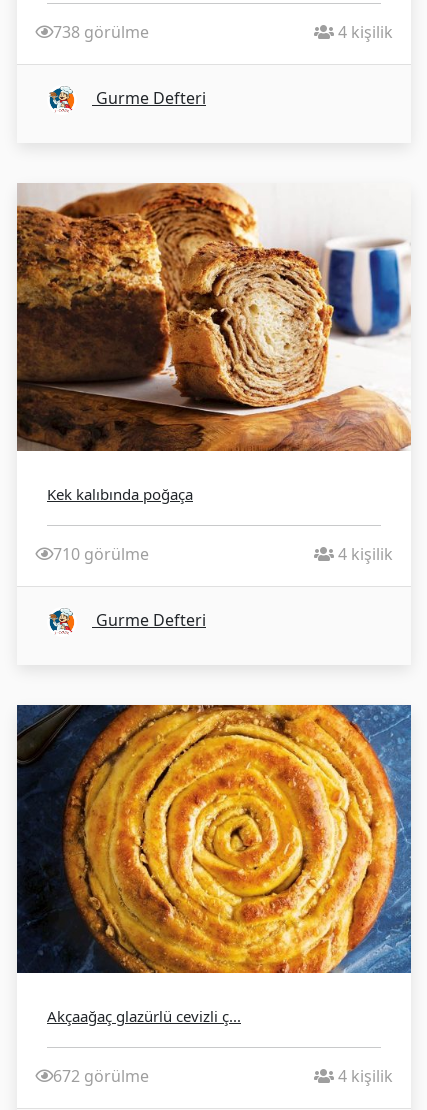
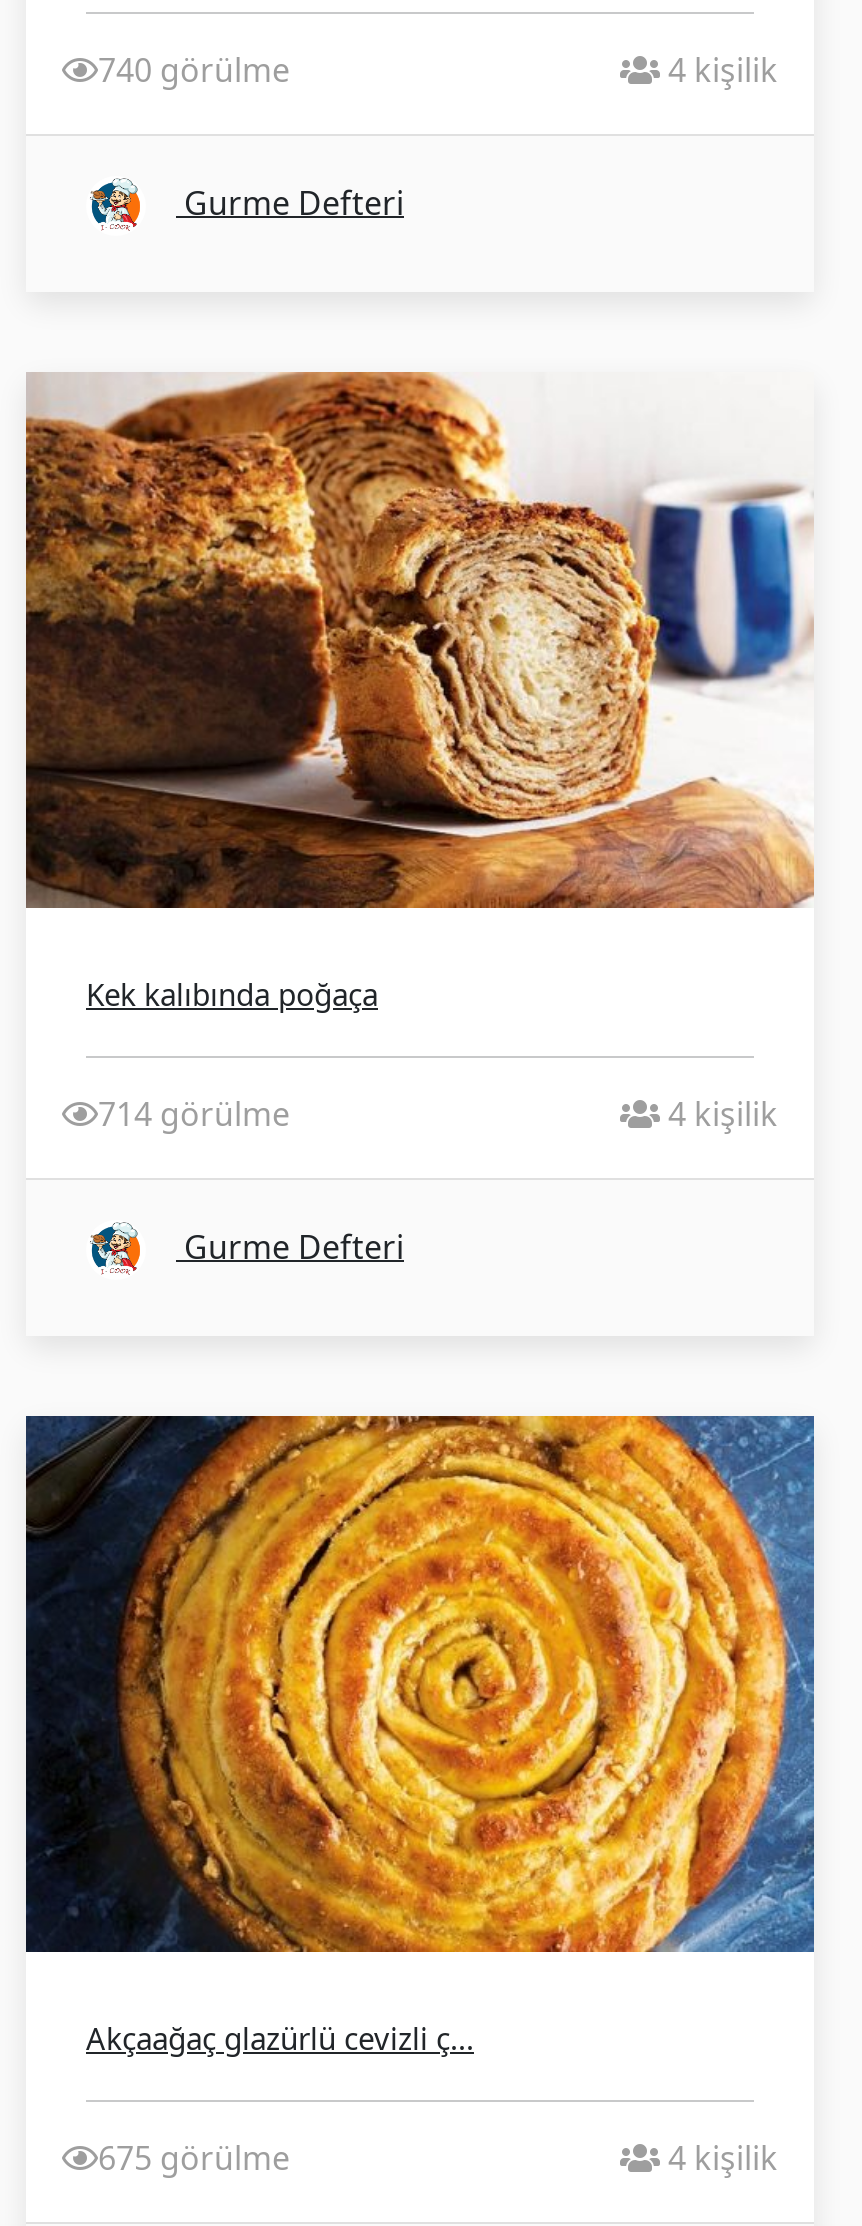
- 738 görülme
+ 740 görülme

- 710 görülme
+ 714 görülme

- 672 görülme
+ 675 görülme
